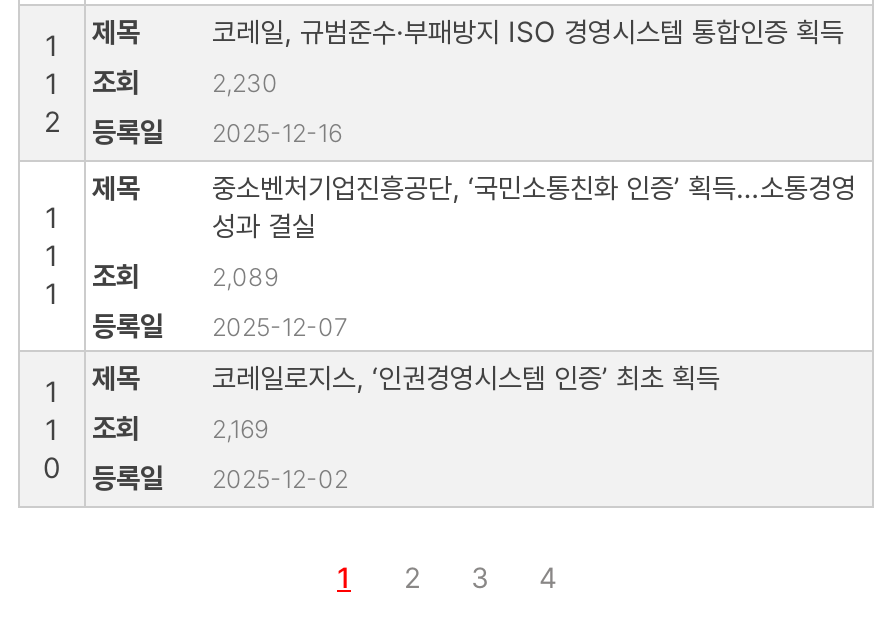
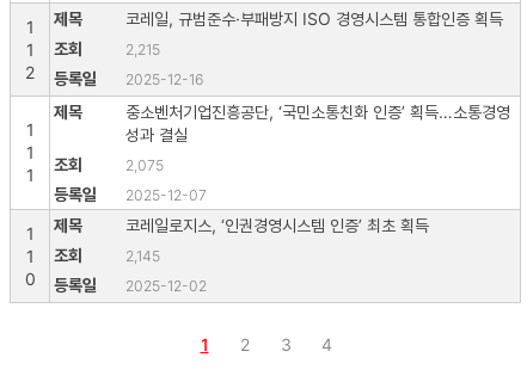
- 2,230
+ 2,215

- 2,089
+ 2,075

- 2,169
+ 2,145
